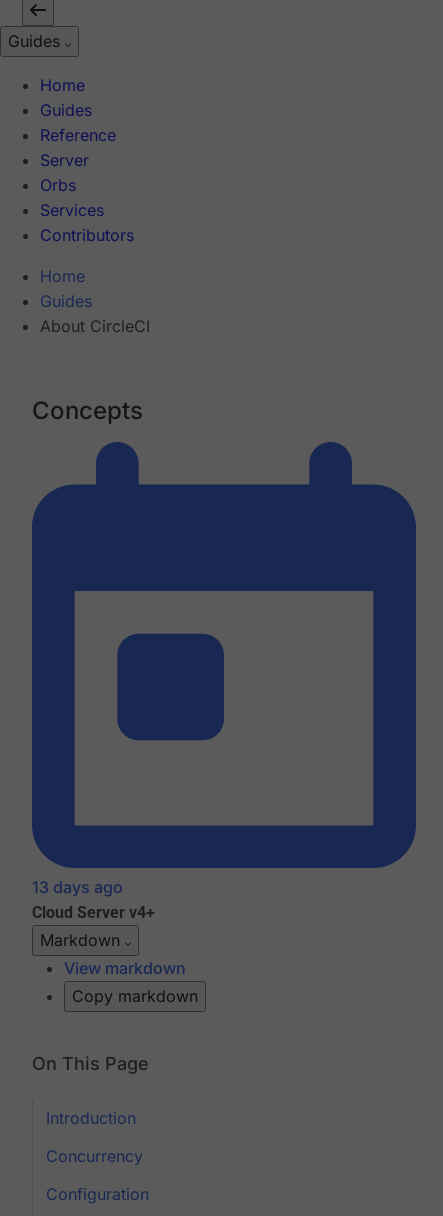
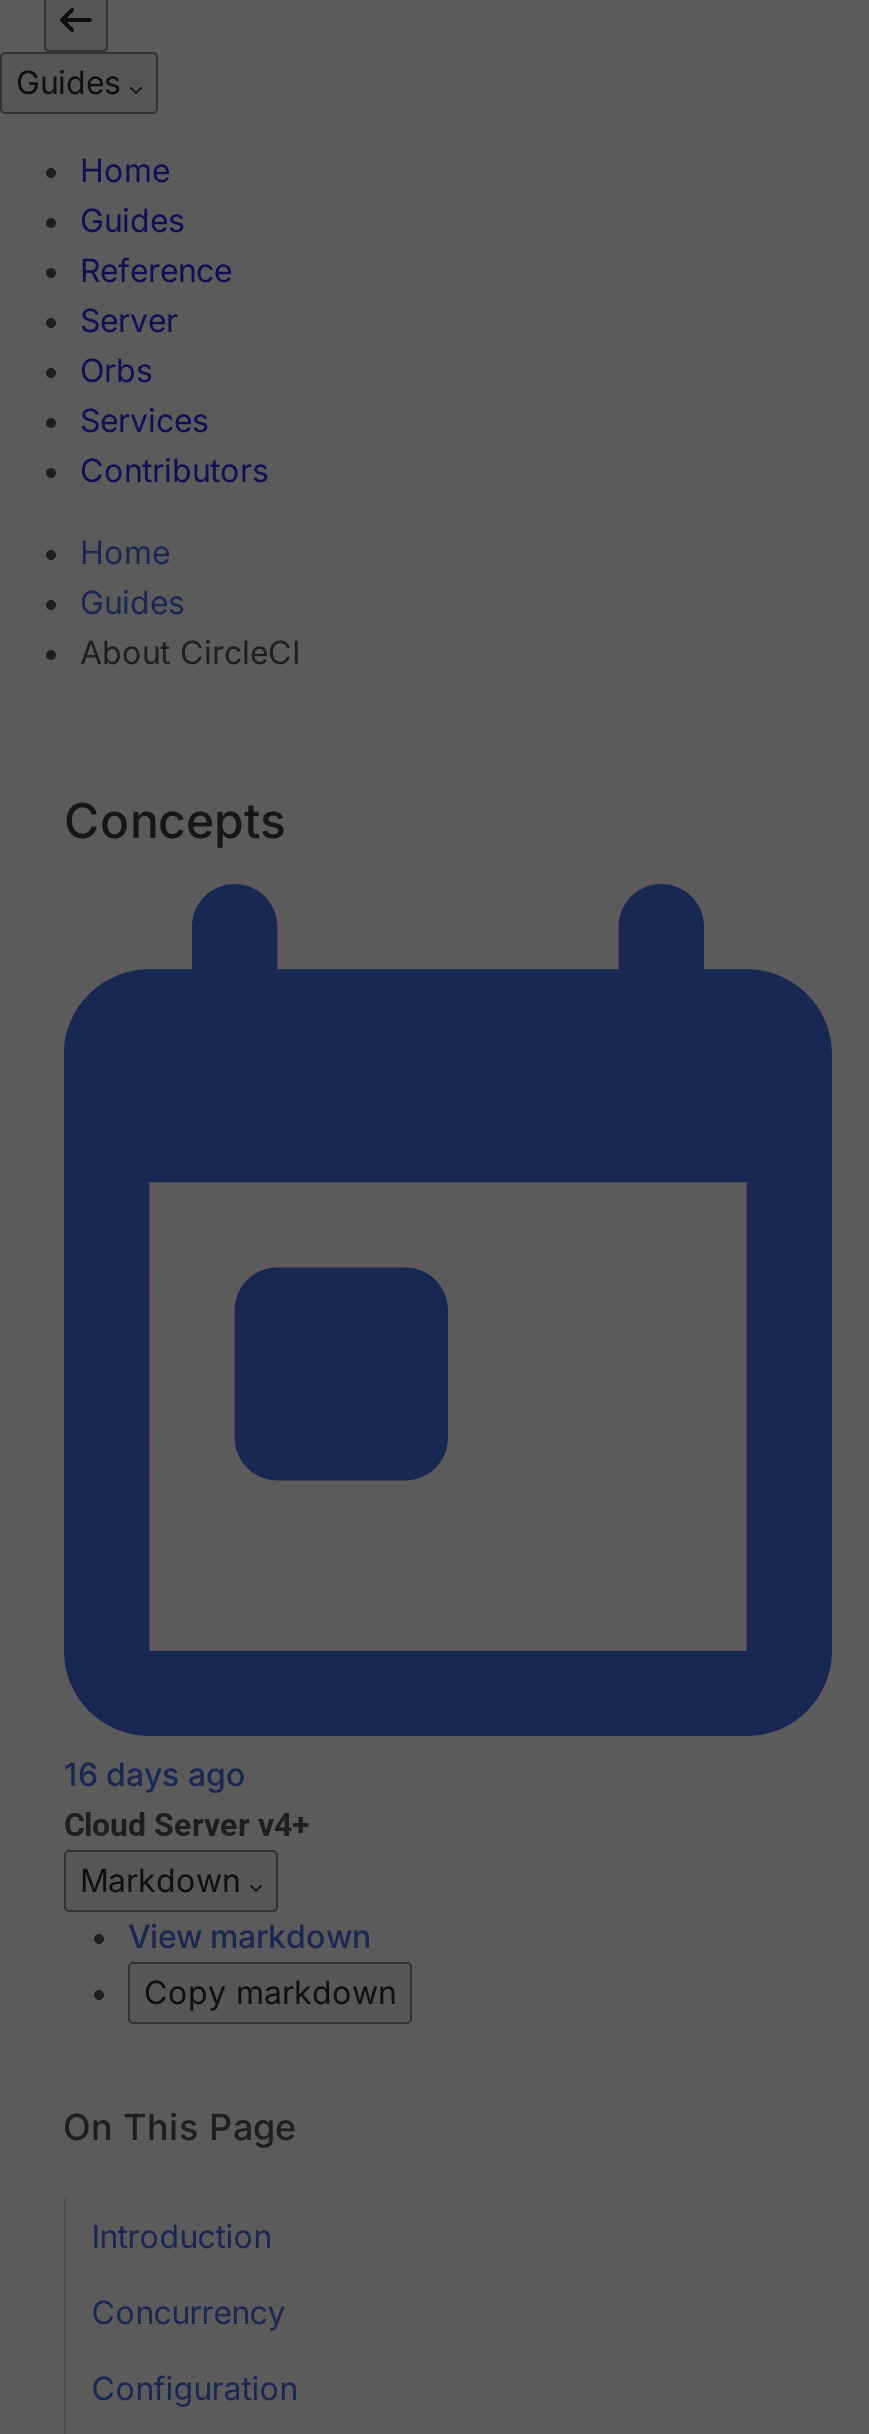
- 13 days ago
+ 16 days ago
